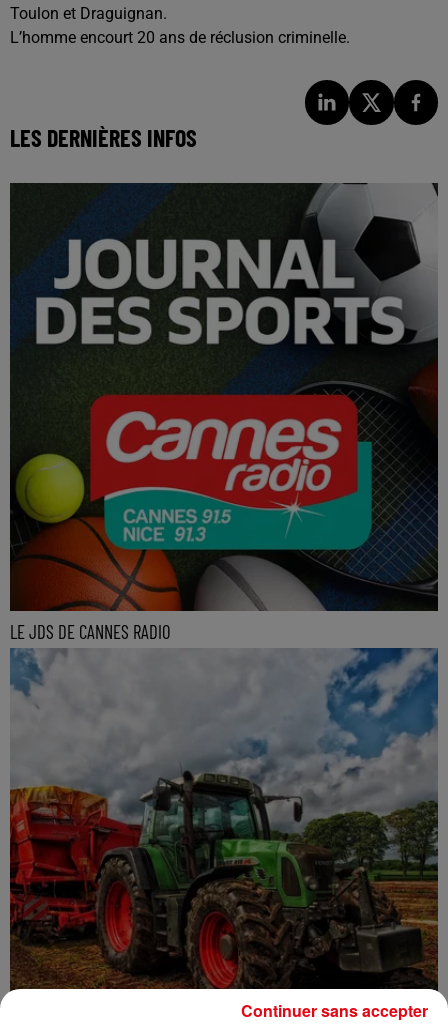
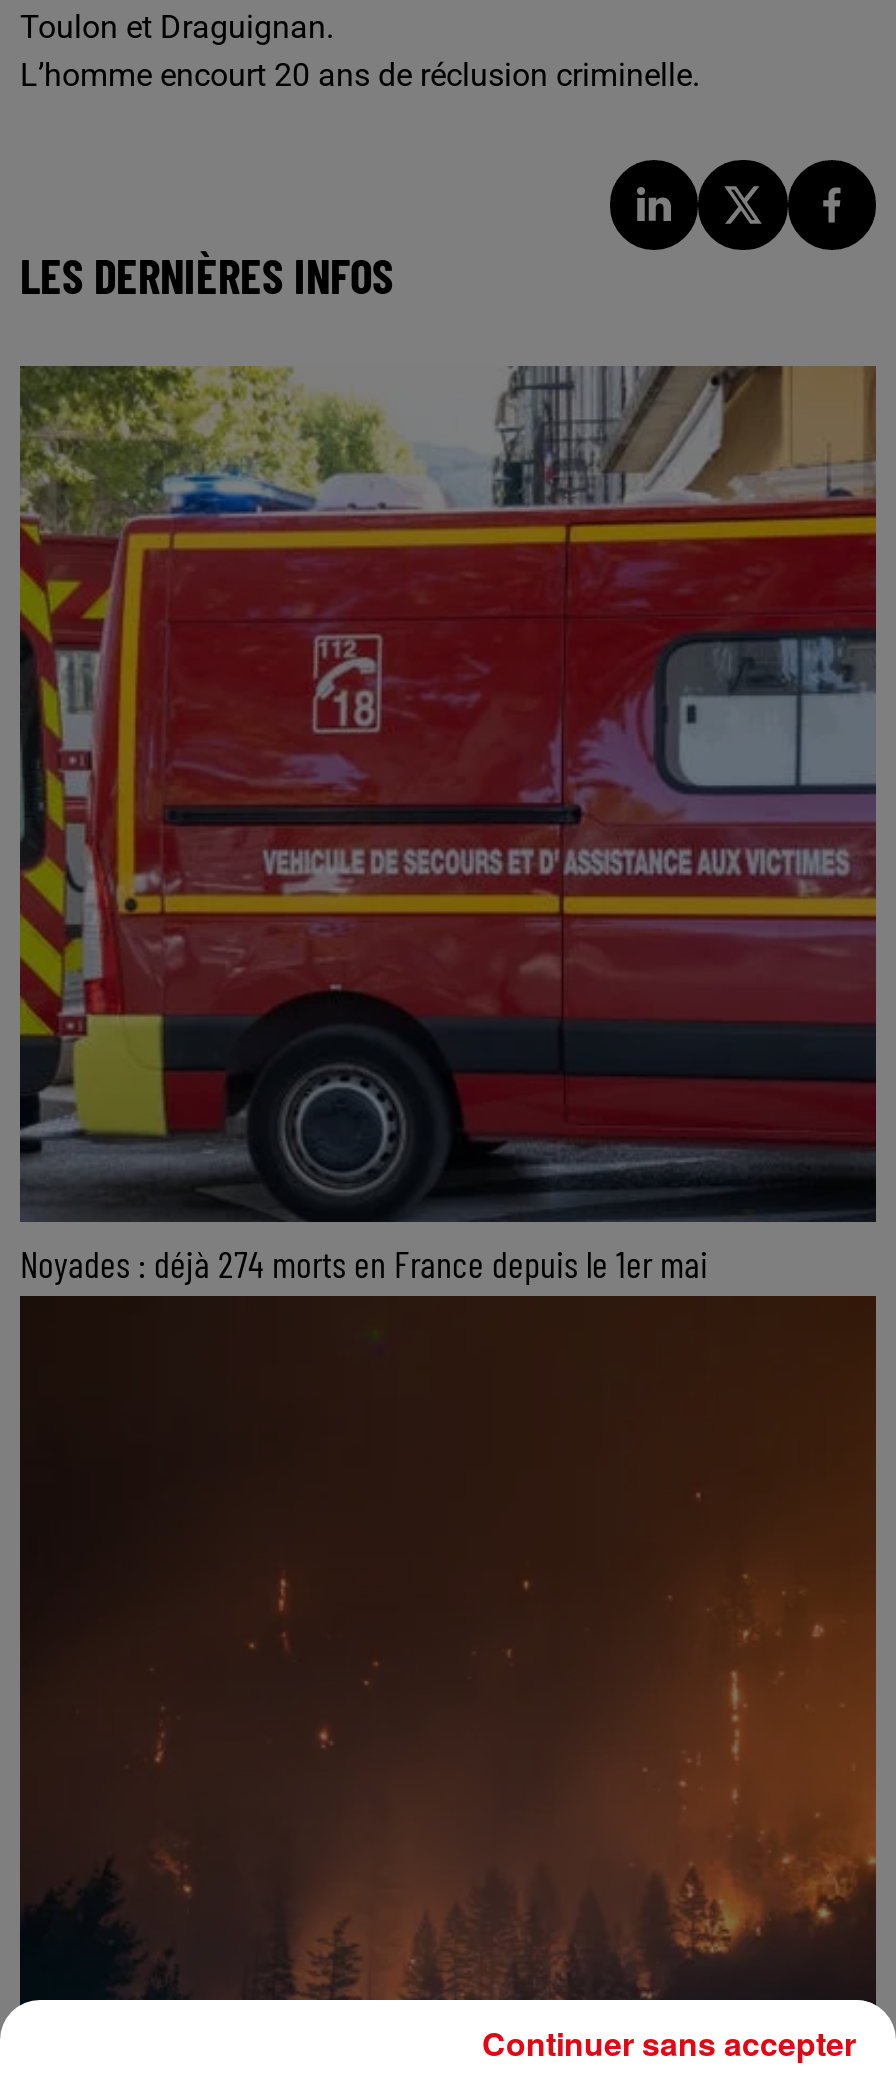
- [image]
- LE JDS DE CANNES RADIO
+ [image]
+ Noyades : déjà 274 morts en France depuis le 1er mai

- [image]
+ [image]
